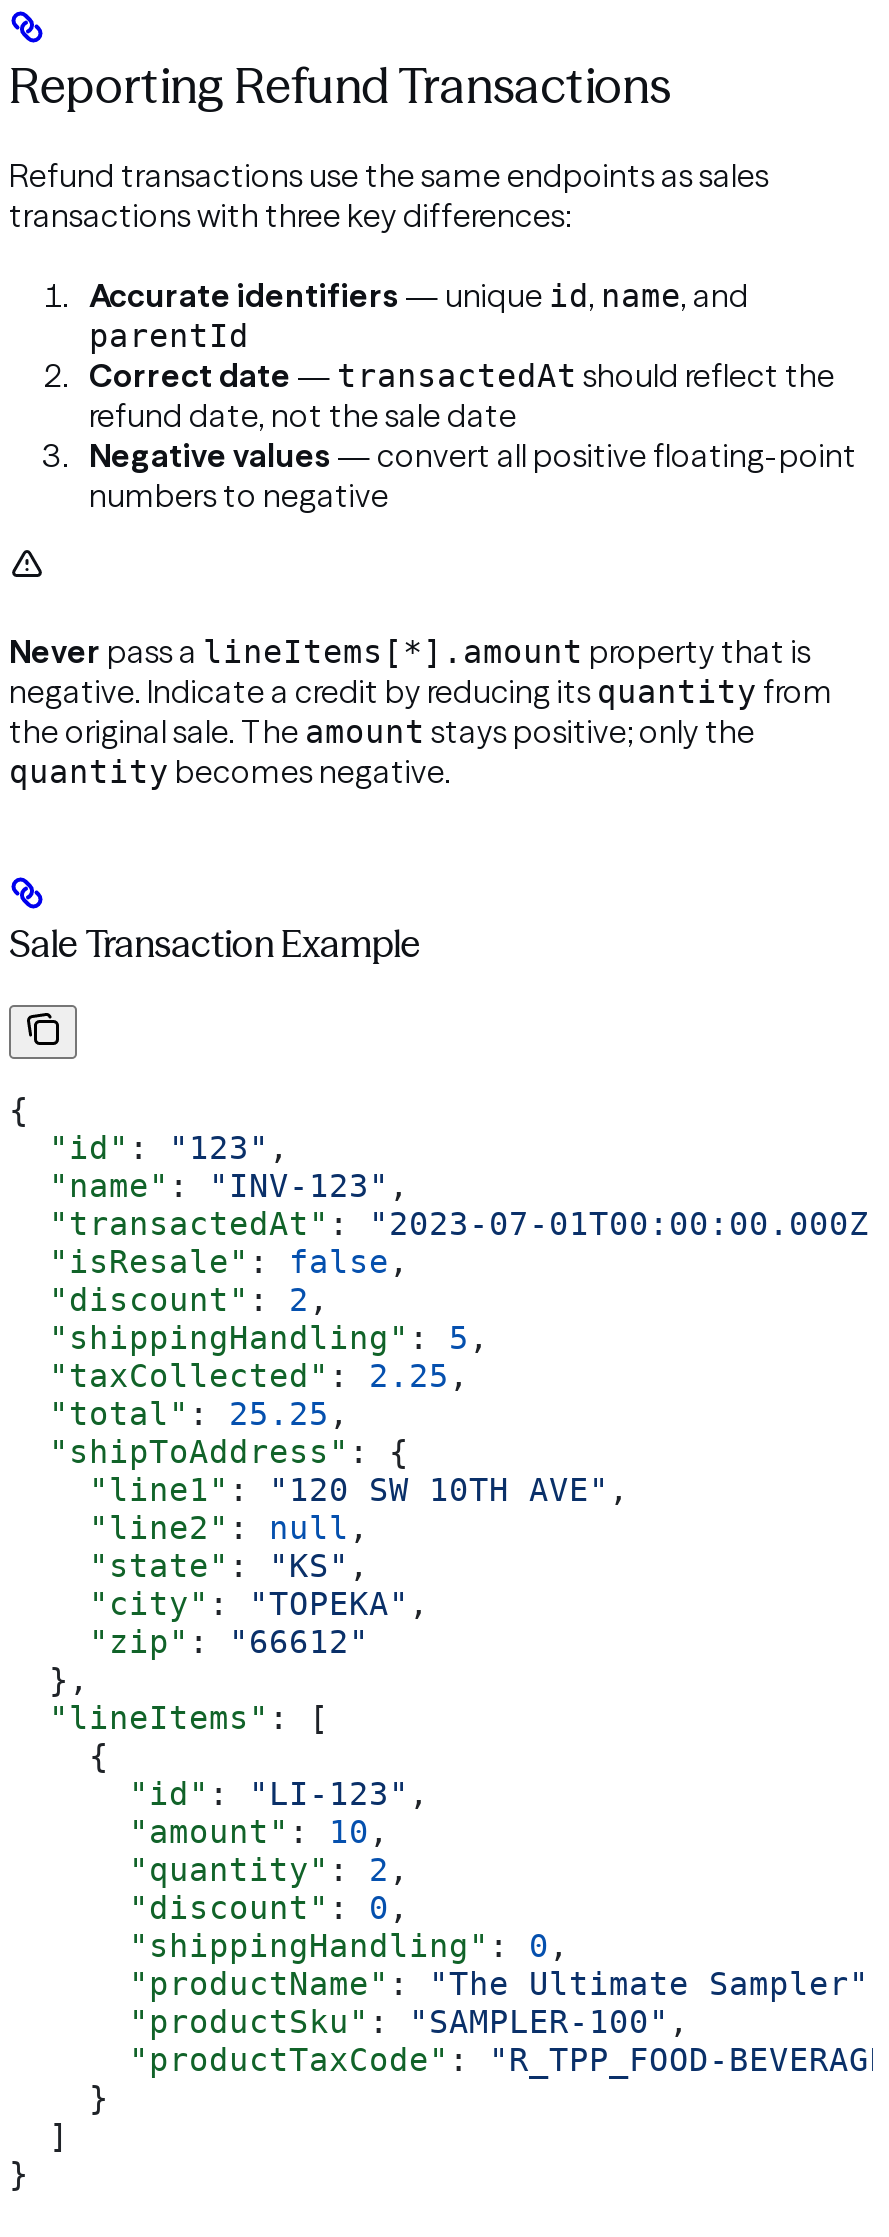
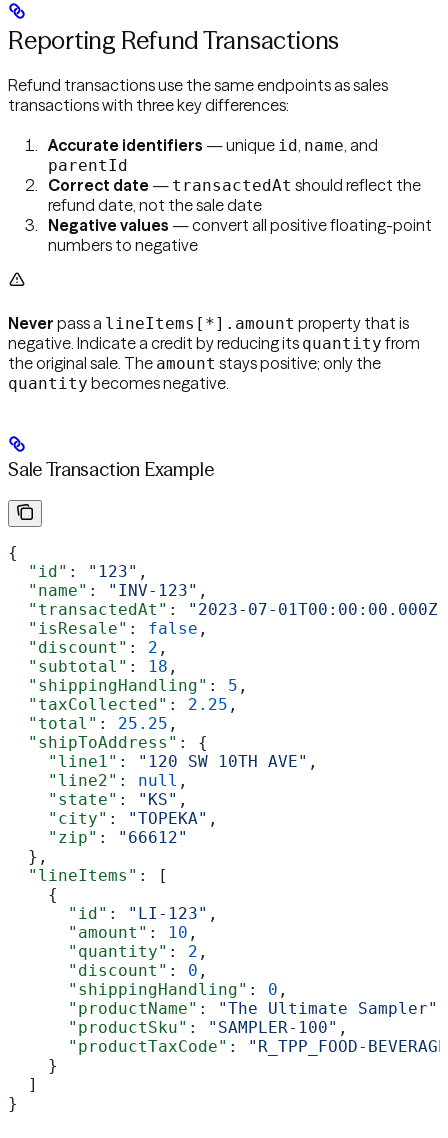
+ "subtotal": 18,
